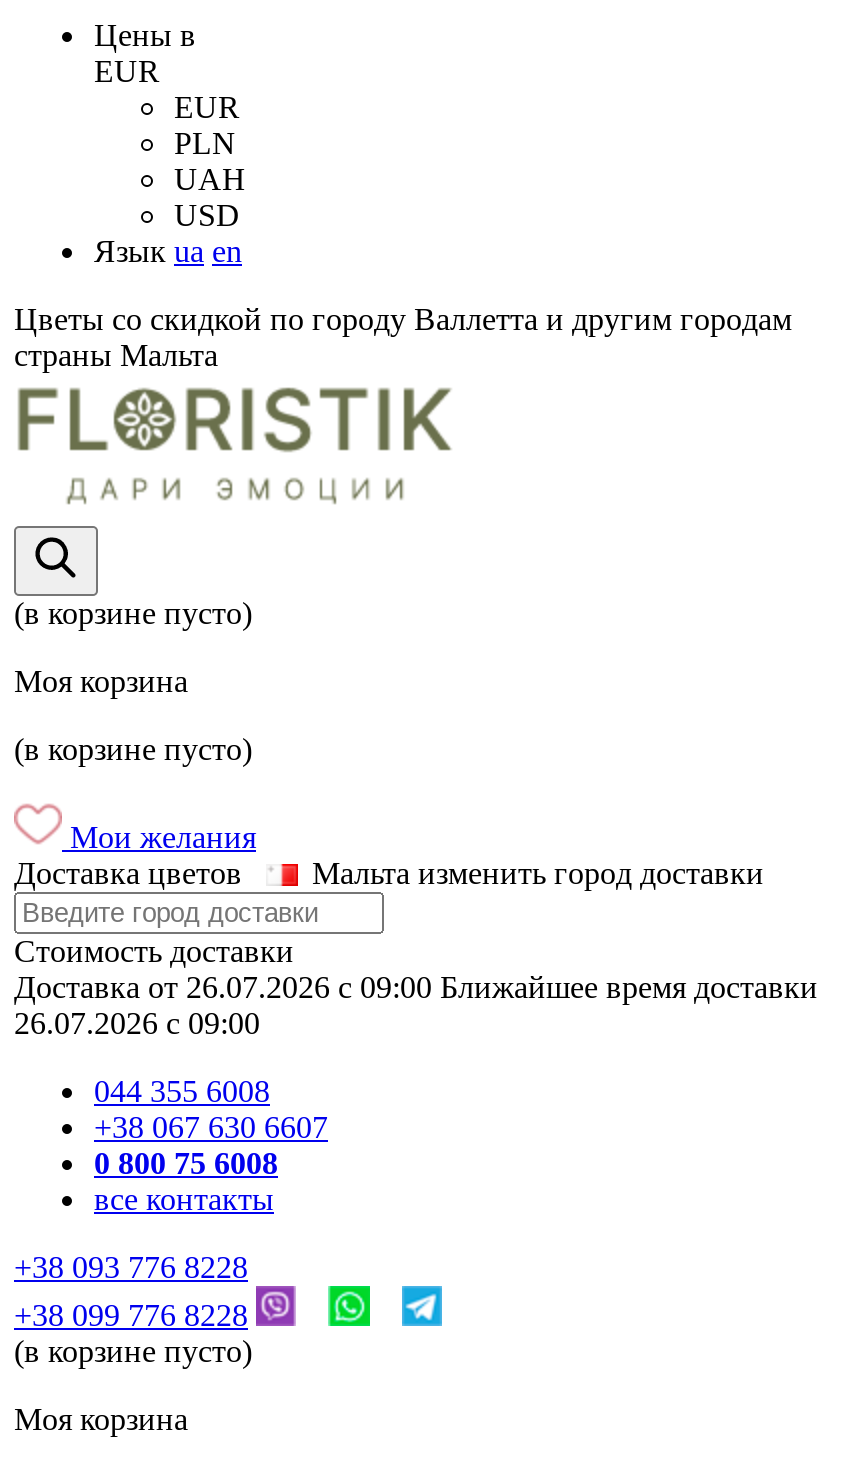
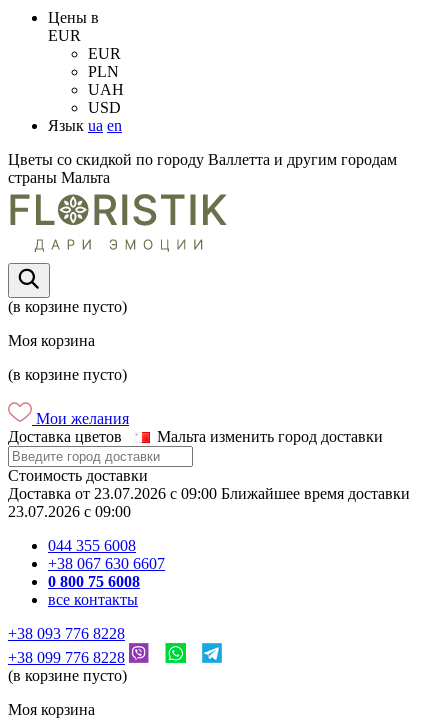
- Доставка от 26.07.2026 c 09:00 Ближайшее время доставки
+ Доставка от 23.07.2026 c 09:00 Ближайшее время доставки

- 26.07.2026 c 09:00
+ 23.07.2026 c 09:00
